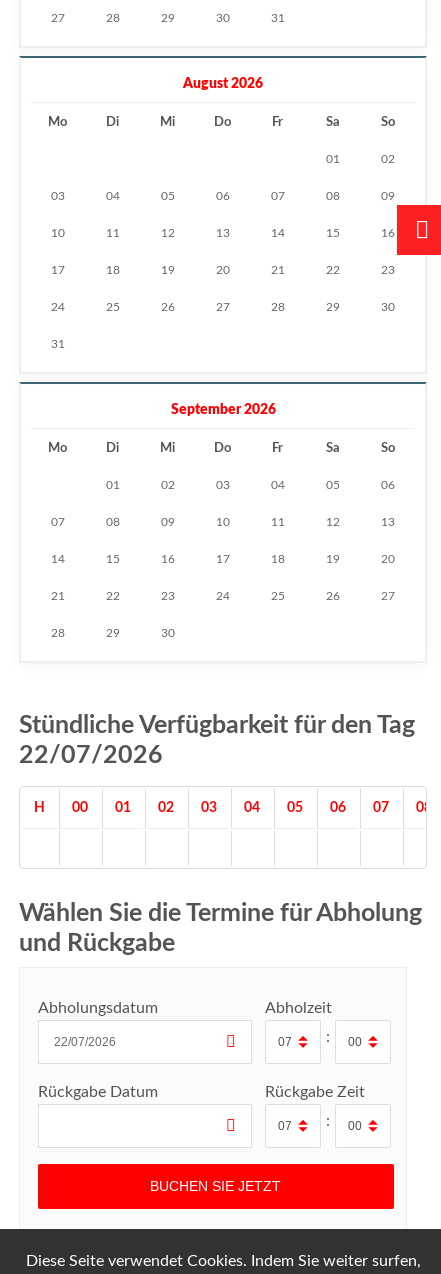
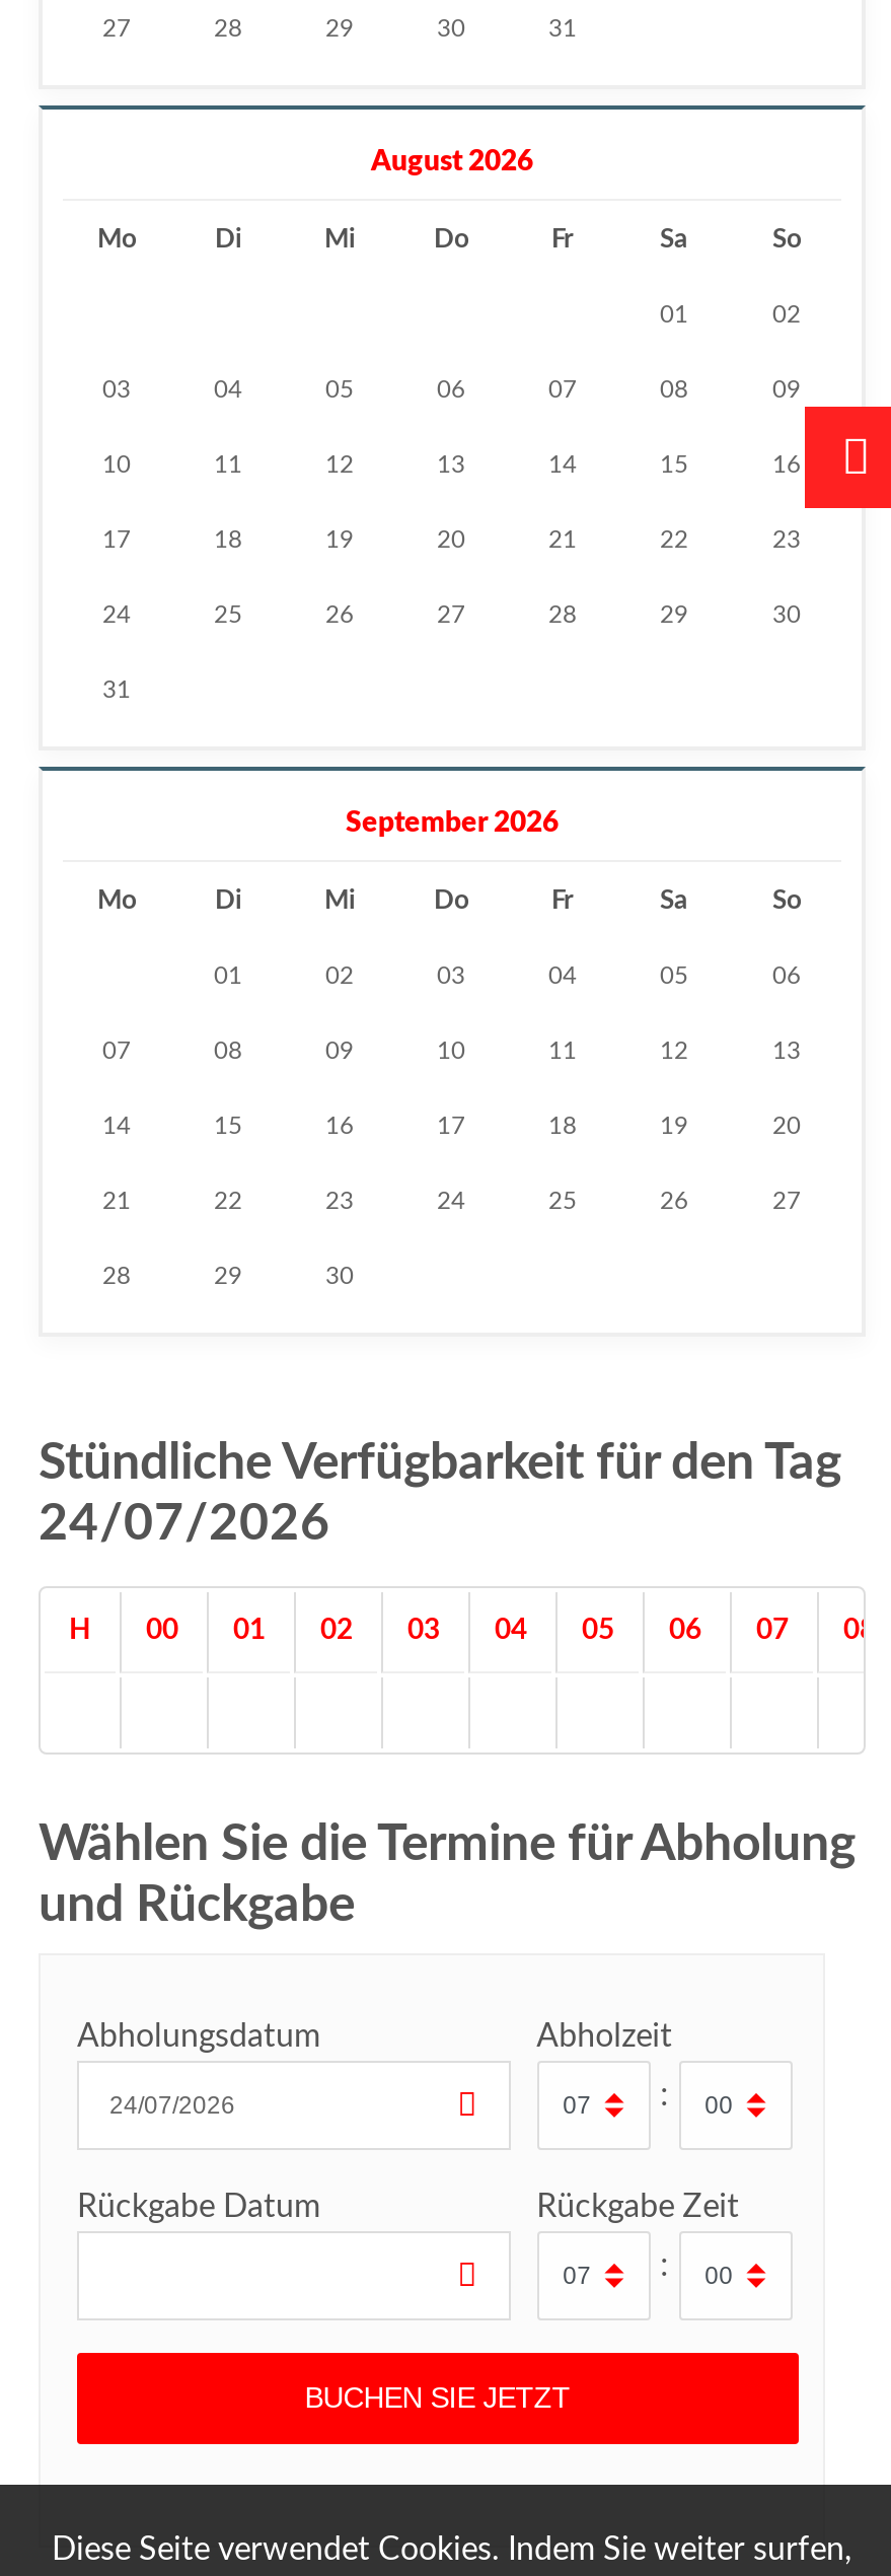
- 22/07/2026
+ 24/07/2026
